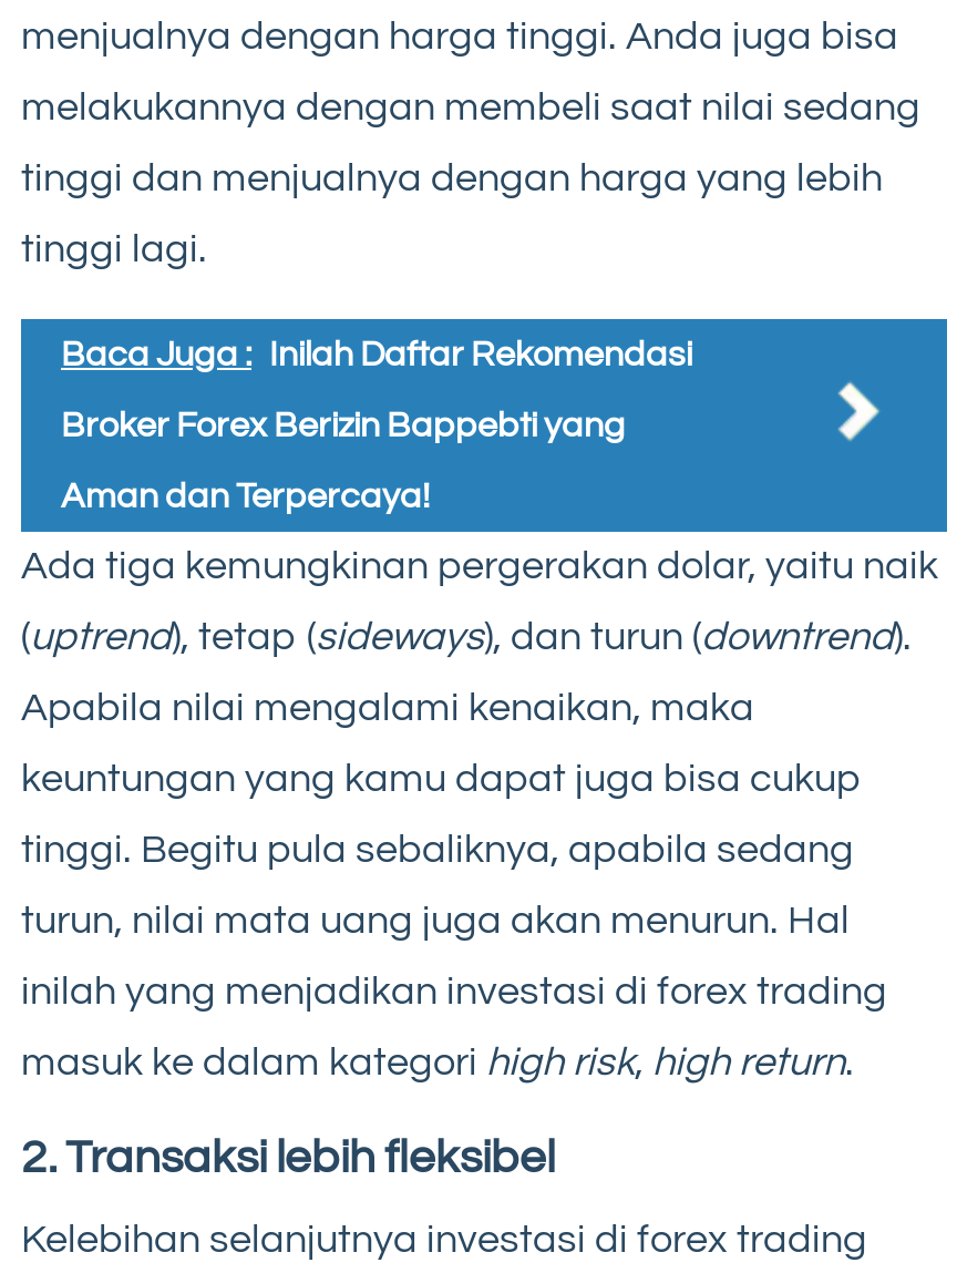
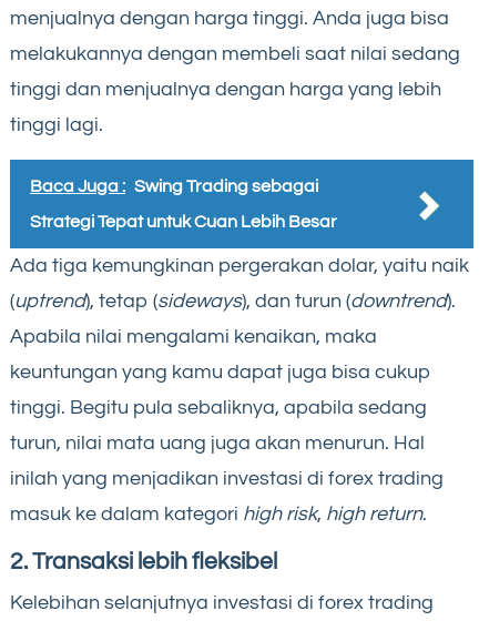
- Baca Juga : Inilah Daftar Rekomendasi
- Broker Forex Berizin Bappebti yang
- Aman dan Terpercaya!
+ Baca Juga : Swing Trading sebagai
+ Strategi Tepat untuk Cuan Lebih Besar
